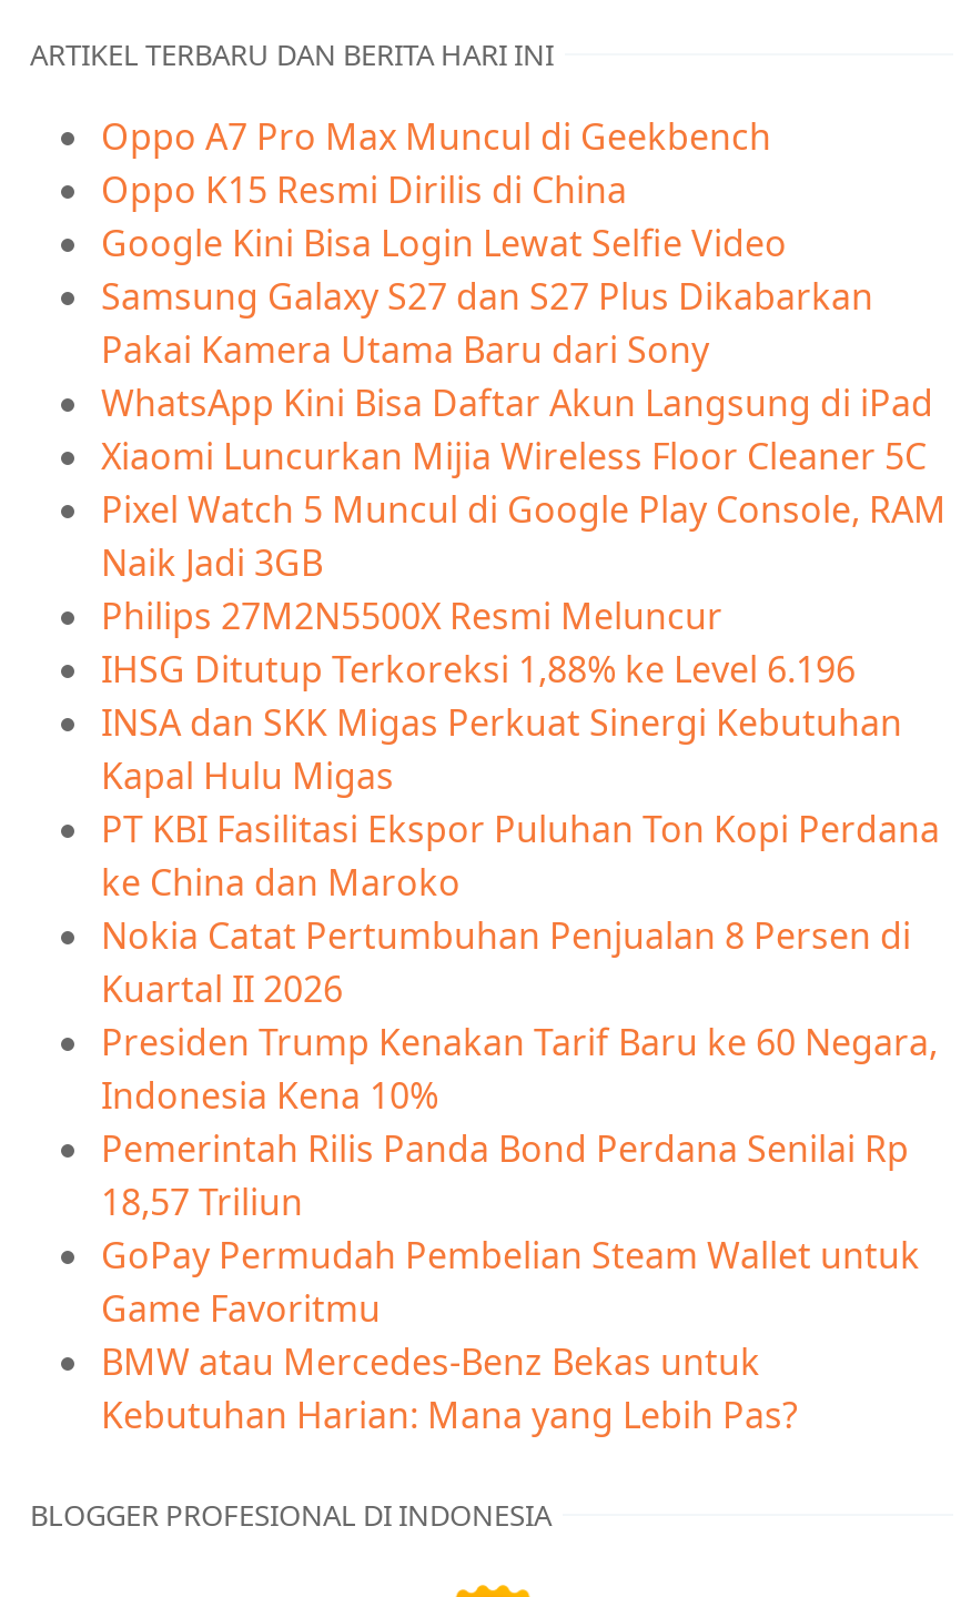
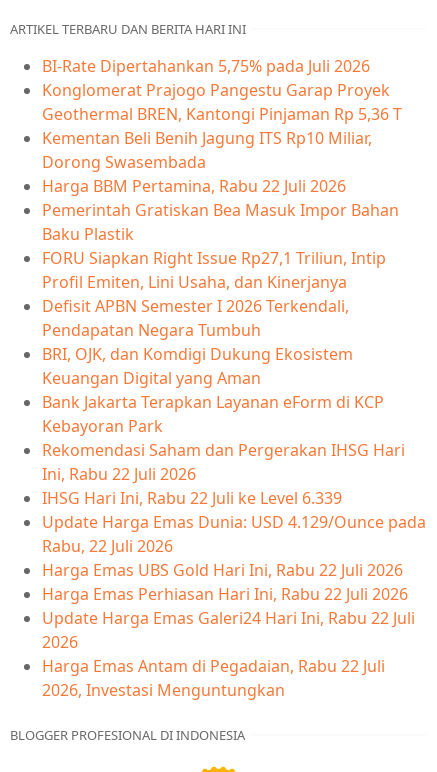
- Oppo A7 Pro Max Muncul di Geekbench
- Oppo K15 Resmi Dirilis di China
- Google Kini Bisa Login Lewat Selfie Video
- Samsung Galaxy S27 dan S27 Plus Dikabarkan
- Pakai Kamera Utama Baru dari Sony
- WhatsApp Kini Bisa Daftar Akun Langsung di iPad
- Xiaomi Luncurkan Mijia Wireless Floor Cleaner 5C
- Pixel Watch 5 Muncul di Google Play Console, RAM
- Naik Jadi 3GB
- Philips 27M2N5500X Resmi Meluncur
- IHSG Ditutup Terkoreksi 1,88% ke Level 6.196
- INSA dan SKK Migas Perkuat Sinergi Kebutuhan
- Kapal Hulu Migas
- PT KBI Fasilitasi Ekspor Puluhan Ton Kopi Perdana
- ke China dan Maroko
- Nokia Catat Pertumbuhan Penjualan 8 Persen di
- Kuartal II 2026
- Presiden Trump Kenakan Tarif Baru ke 60 Negara,
- Indonesia Kena 10%
- Pemerintah Rilis Panda Bond Perdana Senilai Rp
- 18,57 Triliun
- GoPay Permudah Pembelian Steam Wallet untuk
- Game Favoritmu
- BMW atau Mercedes-Benz Bekas untuk
- Kebutuhan Harian: Mana yang Lebih Pas?
+ BI-Rate Dipertahankan 5,75% pada Juli 2026
+ Konglomerat Prajogo Pangestu Garap Proyek
+ Geothermal BREN, Kantongi Pinjaman Rp 5,36 T
+ Kementan Beli Benih Jagung ITS Rp10 Miliar,
+ Dorong Swasembada
+ Harga BBM Pertamina, Rabu 22 Juli 2026
+ Pemerintah Gratiskan Bea Masuk Impor Bahan
+ Baku Plastik
+ FORU Siapkan Right Issue Rp27,1 Triliun, Intip
+ Profil Emiten, Lini Usaha, dan Kinerjanya
+ Defisit APBN Semester I 2026 Terkendali,
+ Pendapatan Negara Tumbuh
+ BRI, OJK, dan Komdigi Dukung Ekosistem
+ Keuangan Digital yang Aman
+ Bank Jakarta Terapkan Layanan eForm di KCP
+ Kebayoran Park
+ Rekomendasi Saham dan Pergerakan IHSG Hari
+ Ini, Rabu 22 Juli 2026
+ IHSG Hari Ini, Rabu 22 Juli ke Level 6.339
+ Update Harga Emas Dunia: USD 4.129/Ounce pada
+ Rabu, 22 Juli 2026
+ Harga Emas UBS Gold Hari Ini, Rabu 22 Juli 2026
+ Harga Emas Perhiasan Hari Ini, Rabu 22 Juli 2026
+ Update Harga Emas Galeri24 Hari Ini, Rabu 22 Juli
+ 2026
+ Harga Emas Antam di Pegadaian, Rabu 22 Juli
+ 2026, Investasi Menguntungkan
